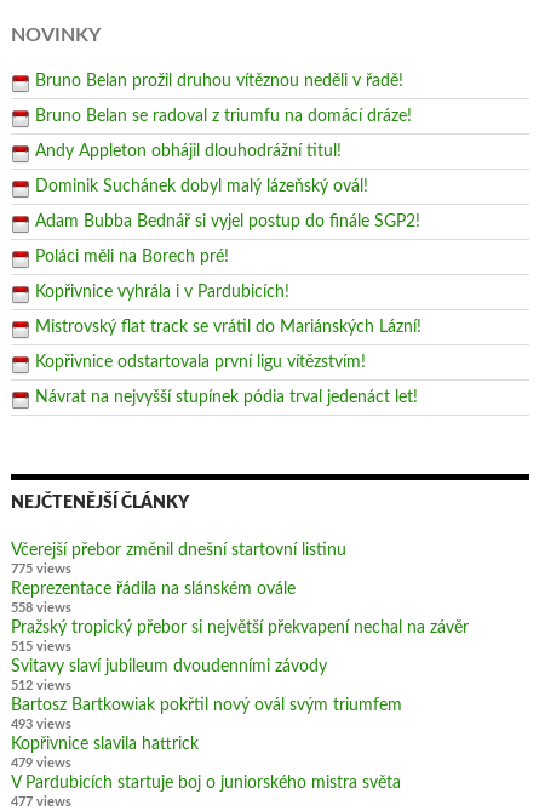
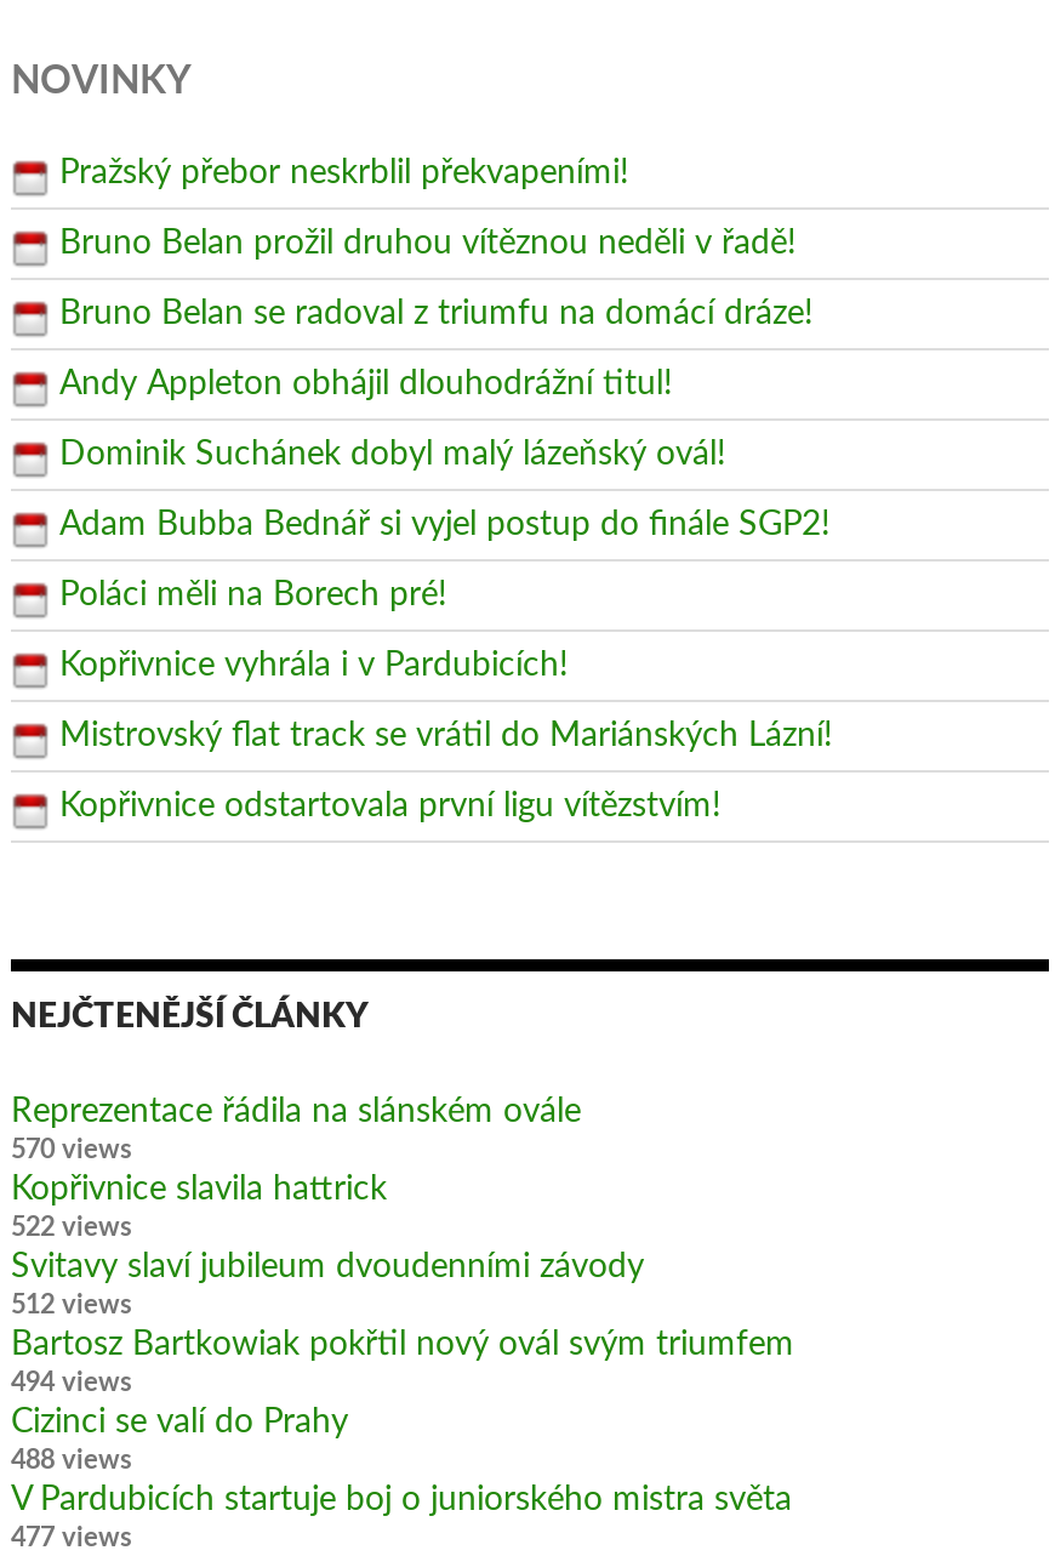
+ Pražský přebor neskrblil překvapeními!

moved down: Bruno Belan prožil druhou vítěznou neděli v řadě! | Bruno Belan se radoval z triumfu na domácí dráze! | Andy Appleton obhájil dlouhodrážní titul! | ... | Mistrovský flat track se vrátil do Mariánských Lázní! | Kopřivnice odstartovala první ligu vítězstvím!

- Návrat na nejvyšší stupínek pódia trval jedenáct let!

- Včerejší přebor změnil dnešní startovní listinu
- 775 views

- 558 views
- Pražský tropický přebor si největší překvapení nechal na závěr
- 515 views
+ 570 views
+ 522 views

- 493 views
- 479 views
+ 494 views
+ Cizinci se valí do Prahy
+ 488 views

moved up: Kopřivnice slavila hattrick
